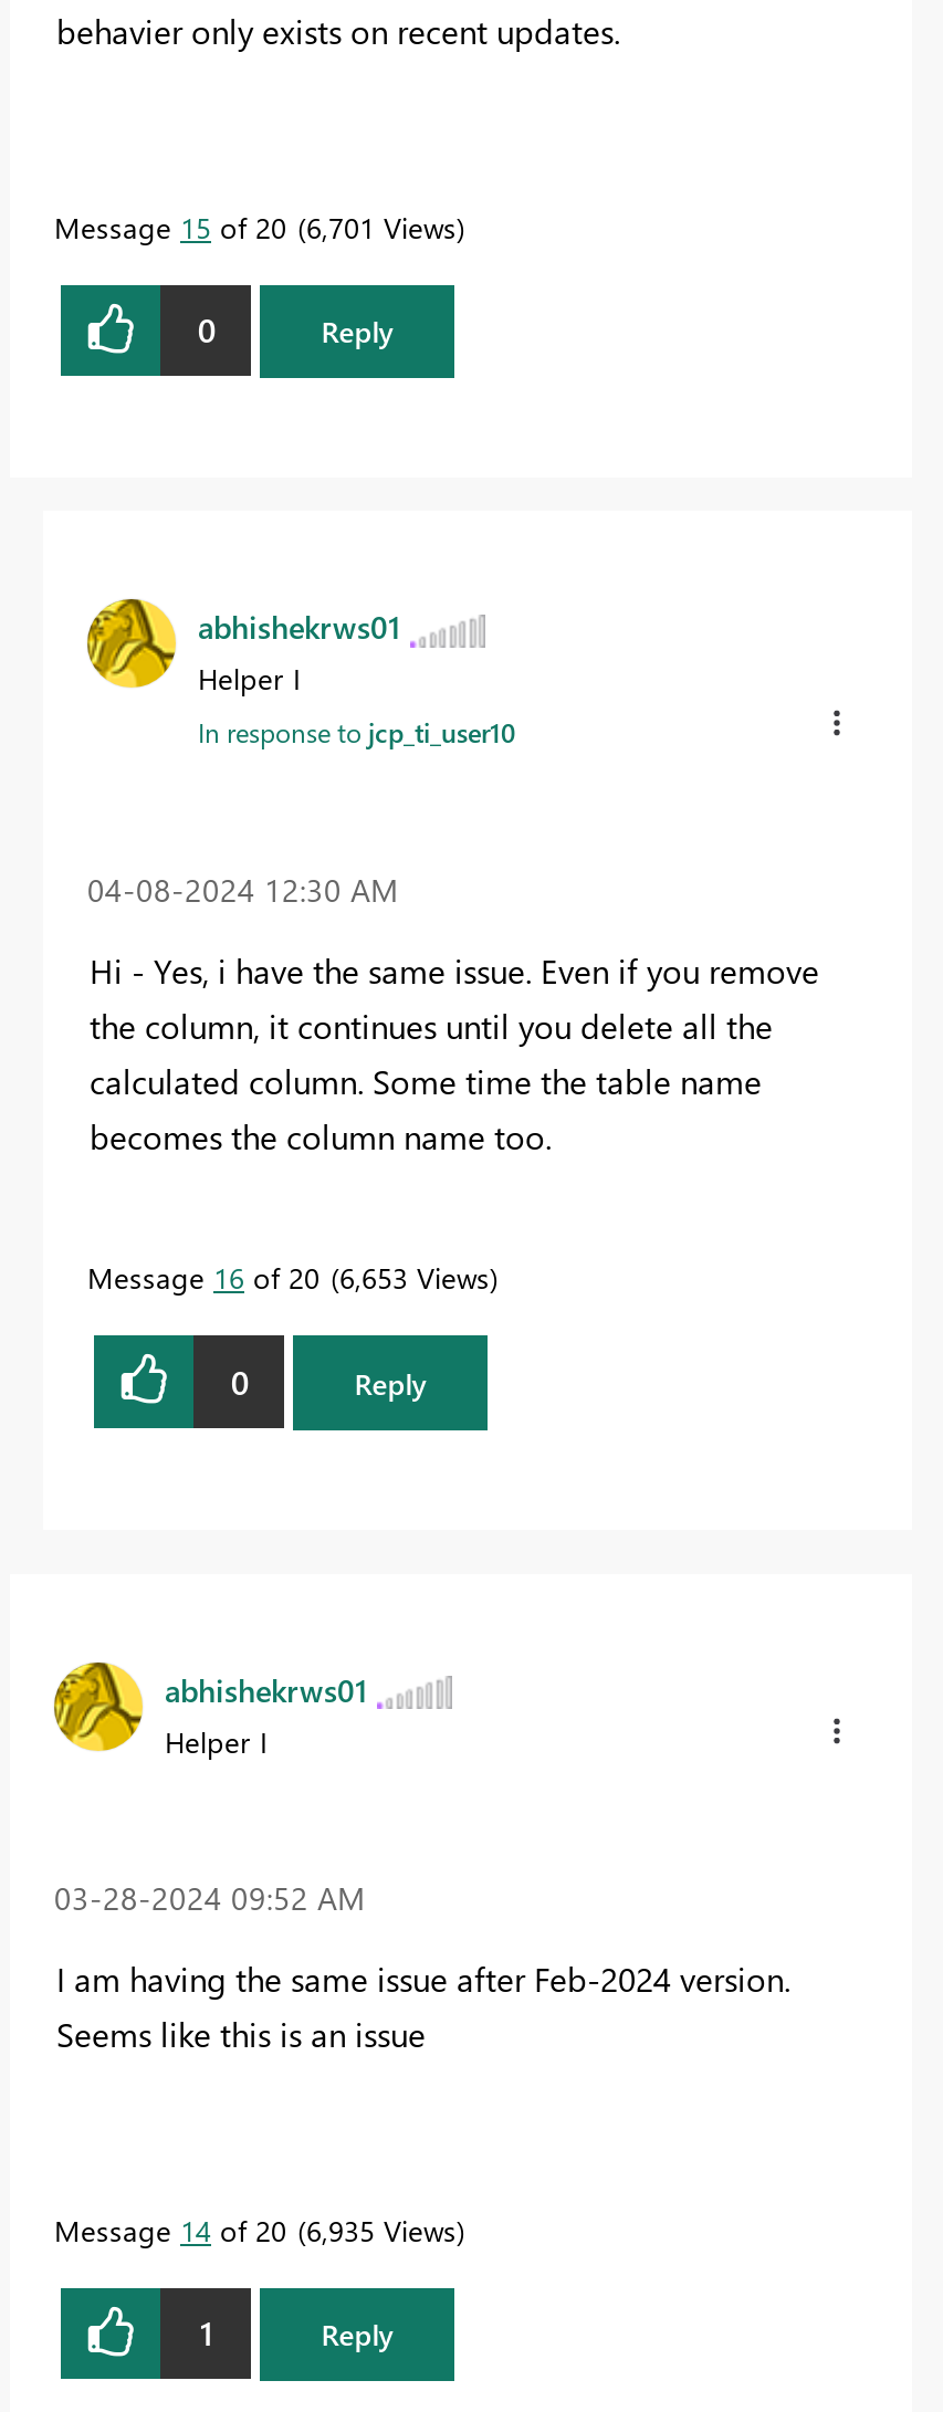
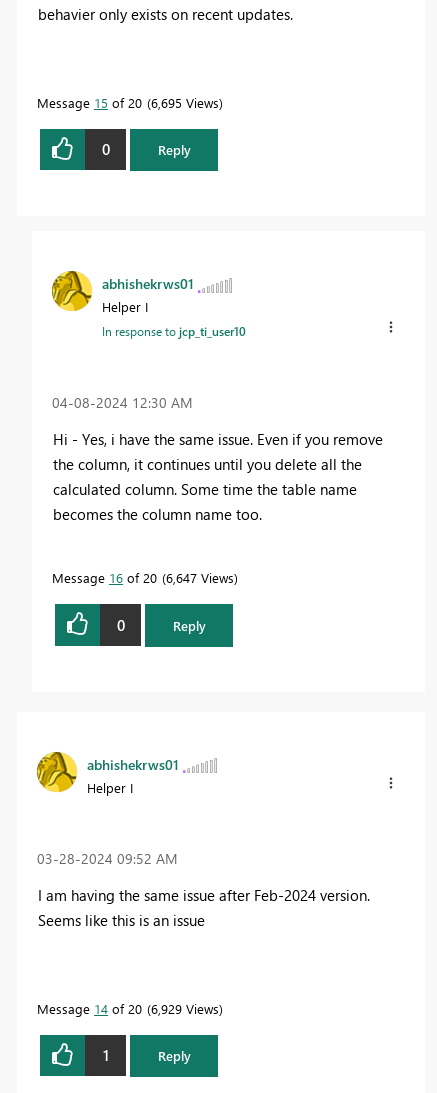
- Message 15 of 20 6,701 Views
+ Message 15 of 20 6,695 Views

- Message 16 of 20 6,653 Views
+ Message 16 of 20 6,647 Views

- Message 14 of 20 6,935 Views
+ Message 14 of 20 6,929 Views
